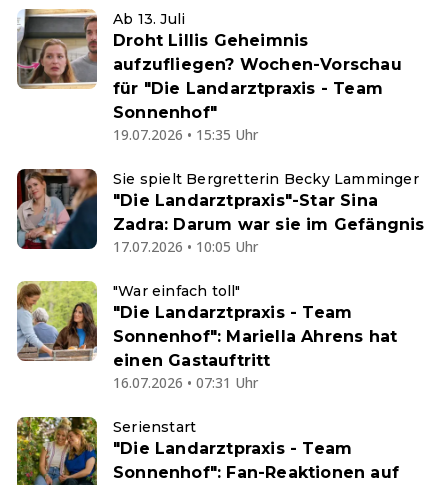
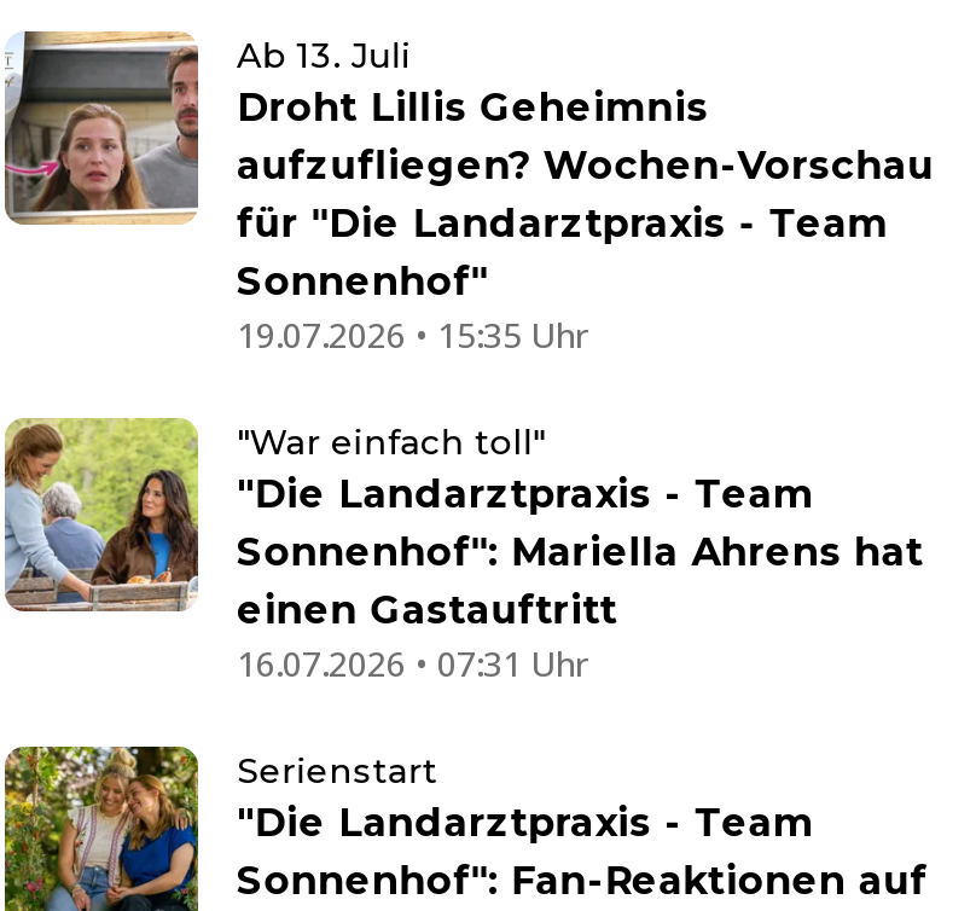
- [image]
- Sie spielt Bergretterin Becky Lamminger
- "Die Landarztpraxis"-Star Sina
- Zadra: Darum war sie im Gefängnis
- 17.07.2026 • 10:05 Uhr
